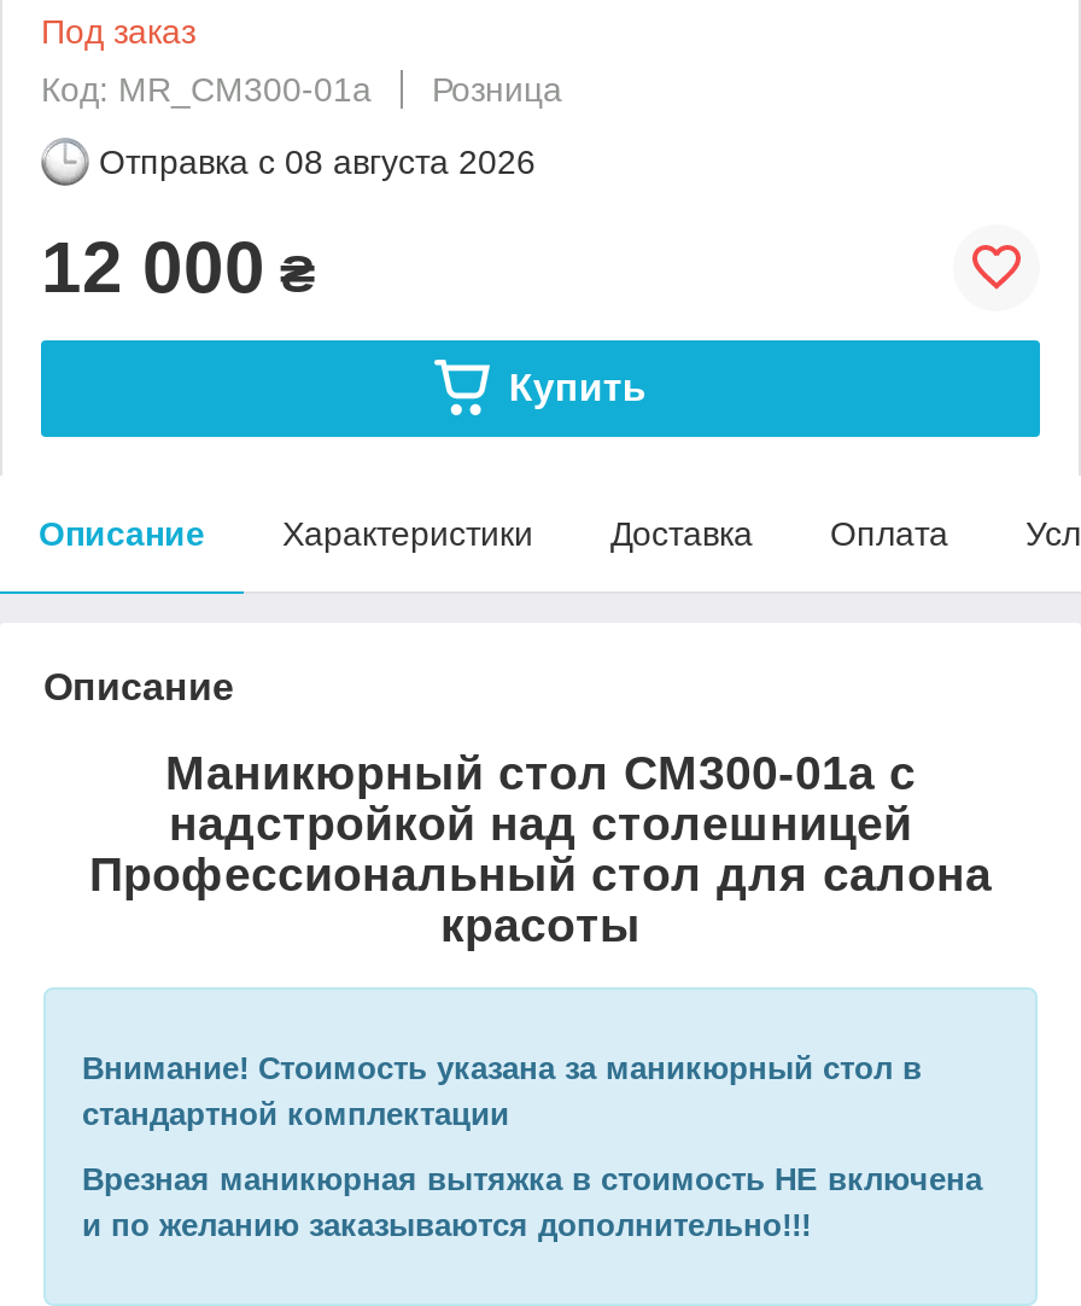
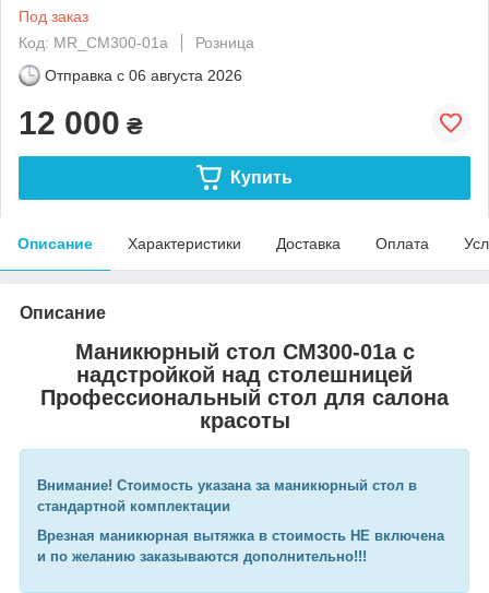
- Отправка с 08 августа 2026
+ Отправка с 06 августа 2026
